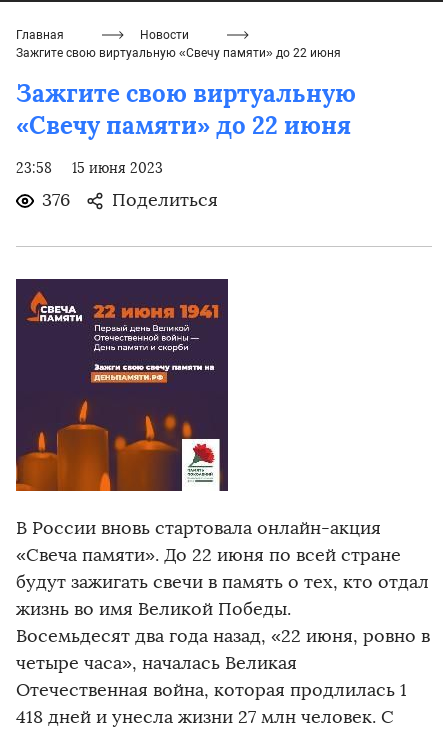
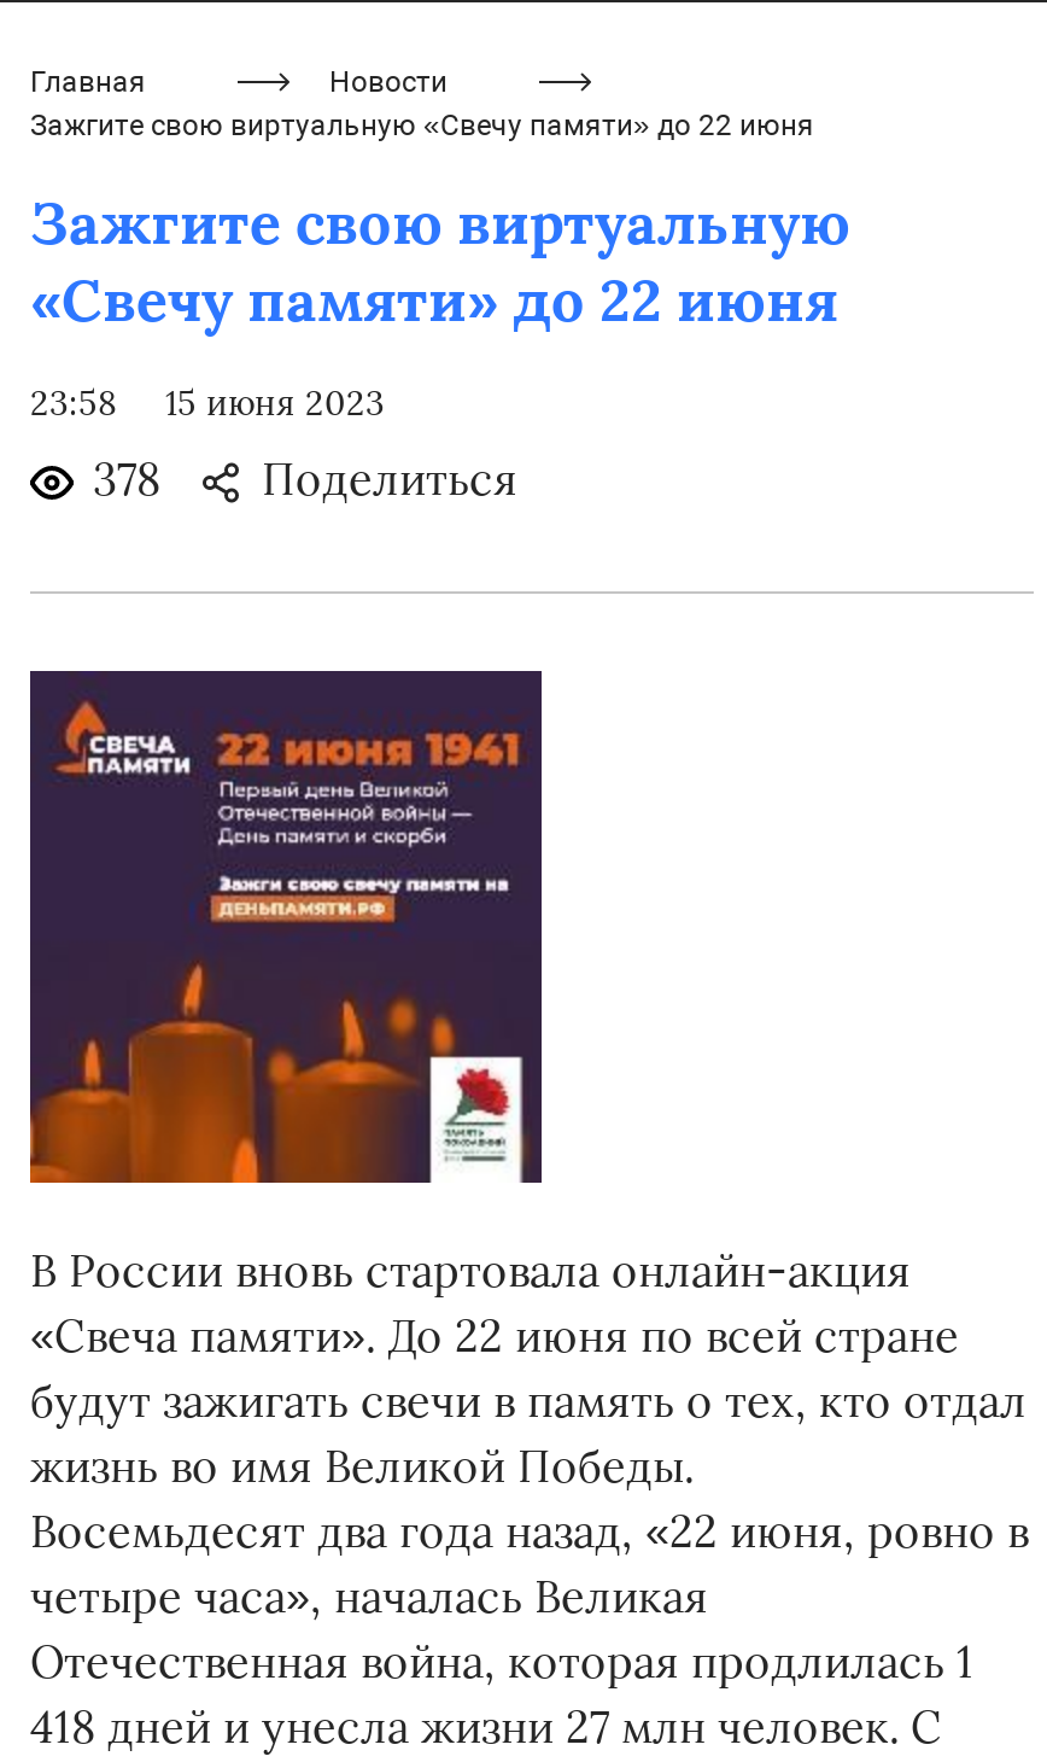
- 376 Поделиться
+ 378 Поделиться
